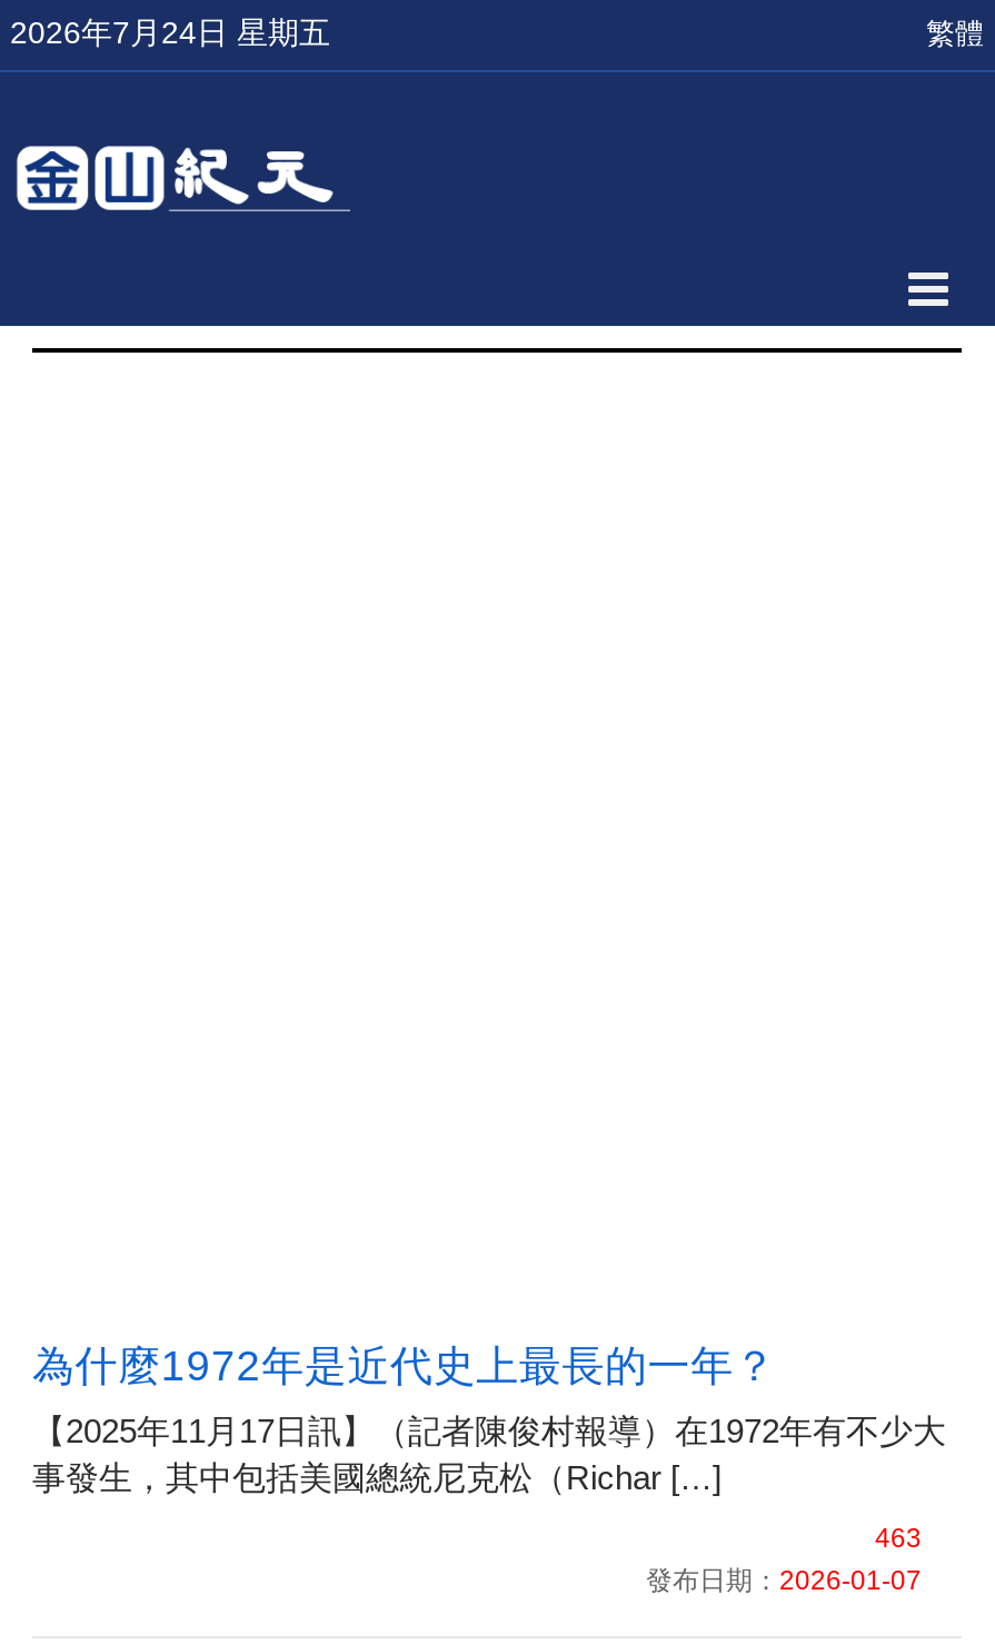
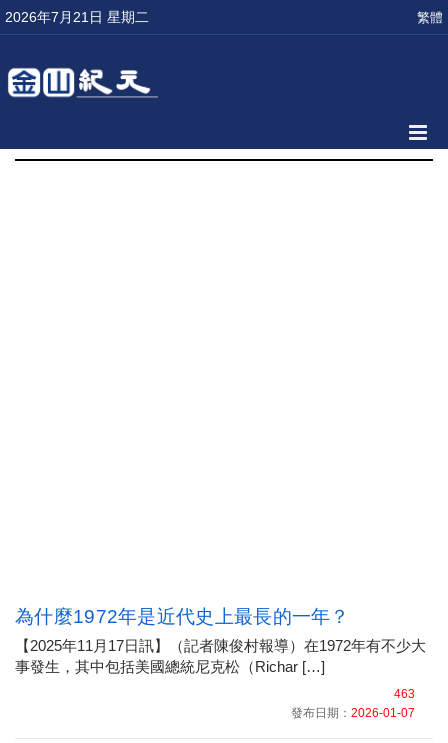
- 2026年7月24日 星期五
+ 2026年7月21日 星期二
